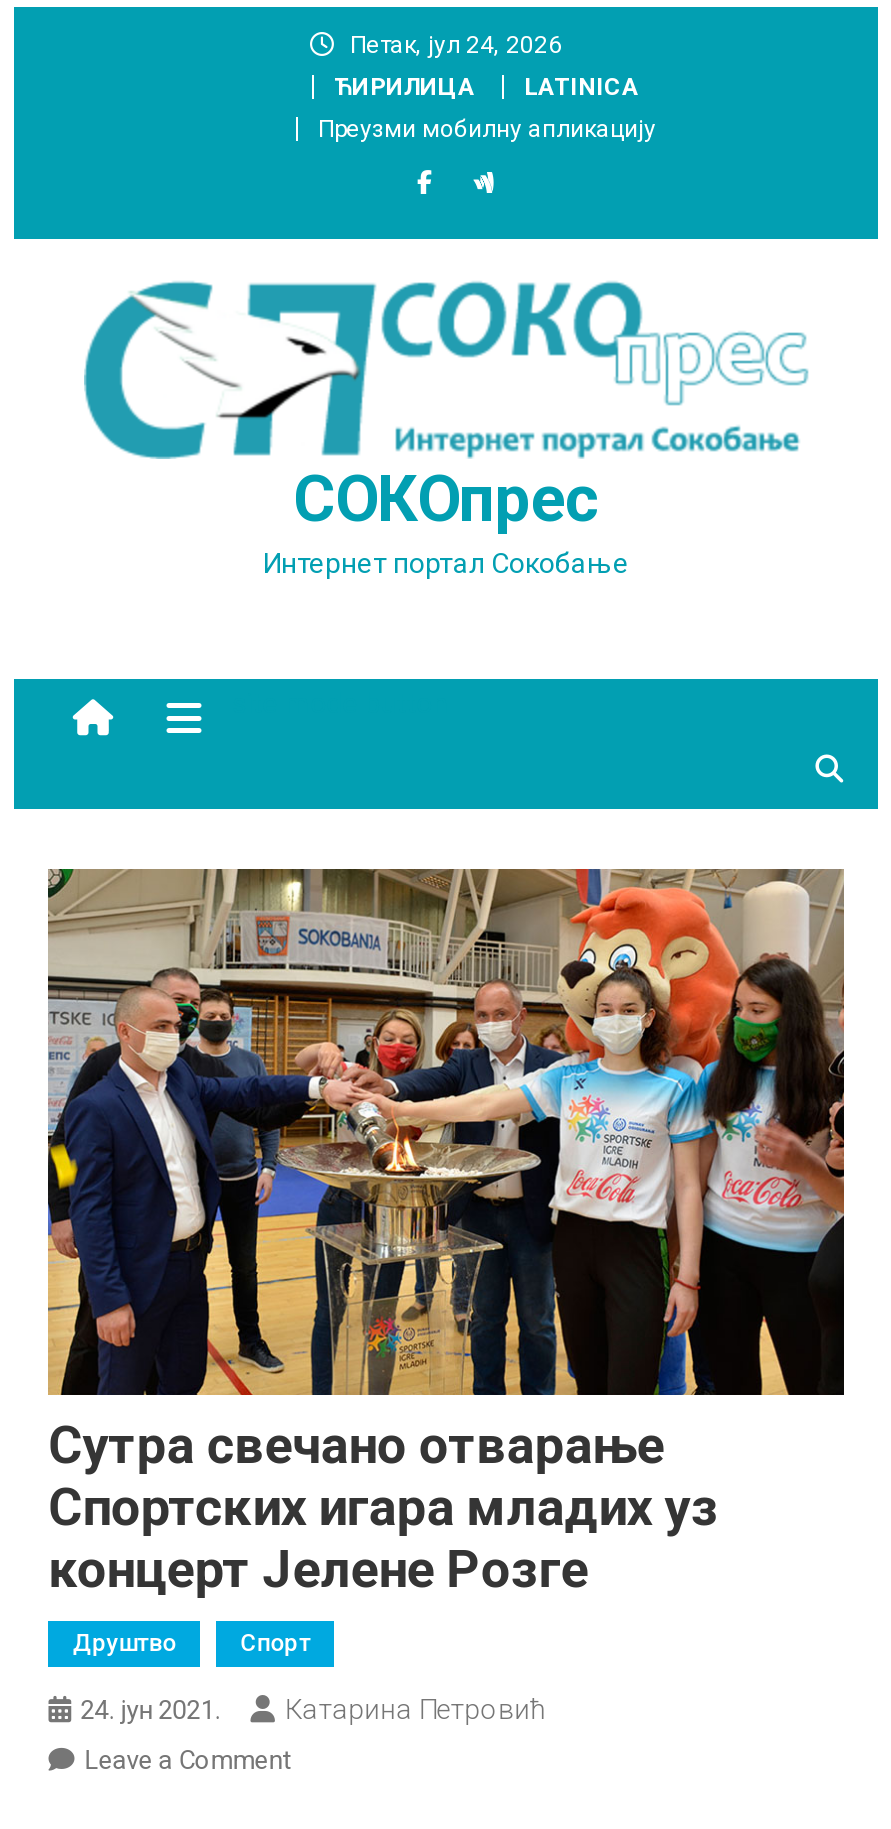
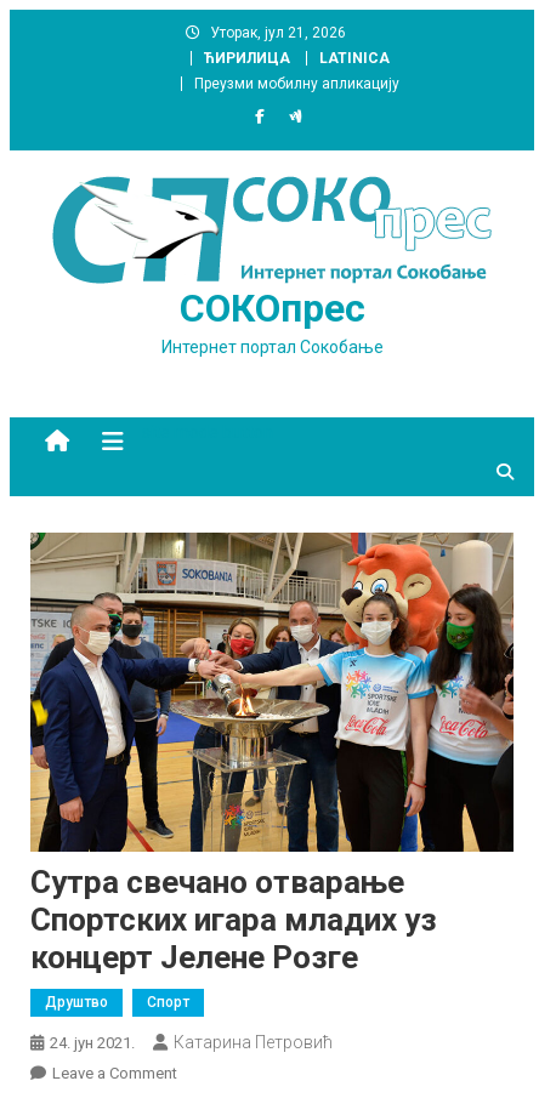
- Петак, јул 24, 2026
+ Уторак, јул 21, 2026
